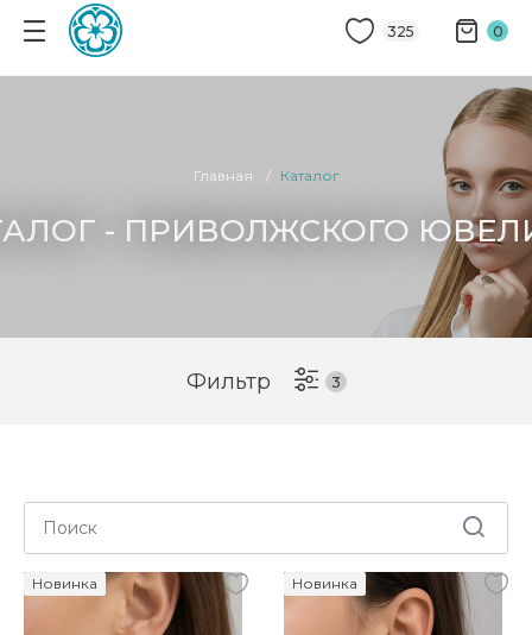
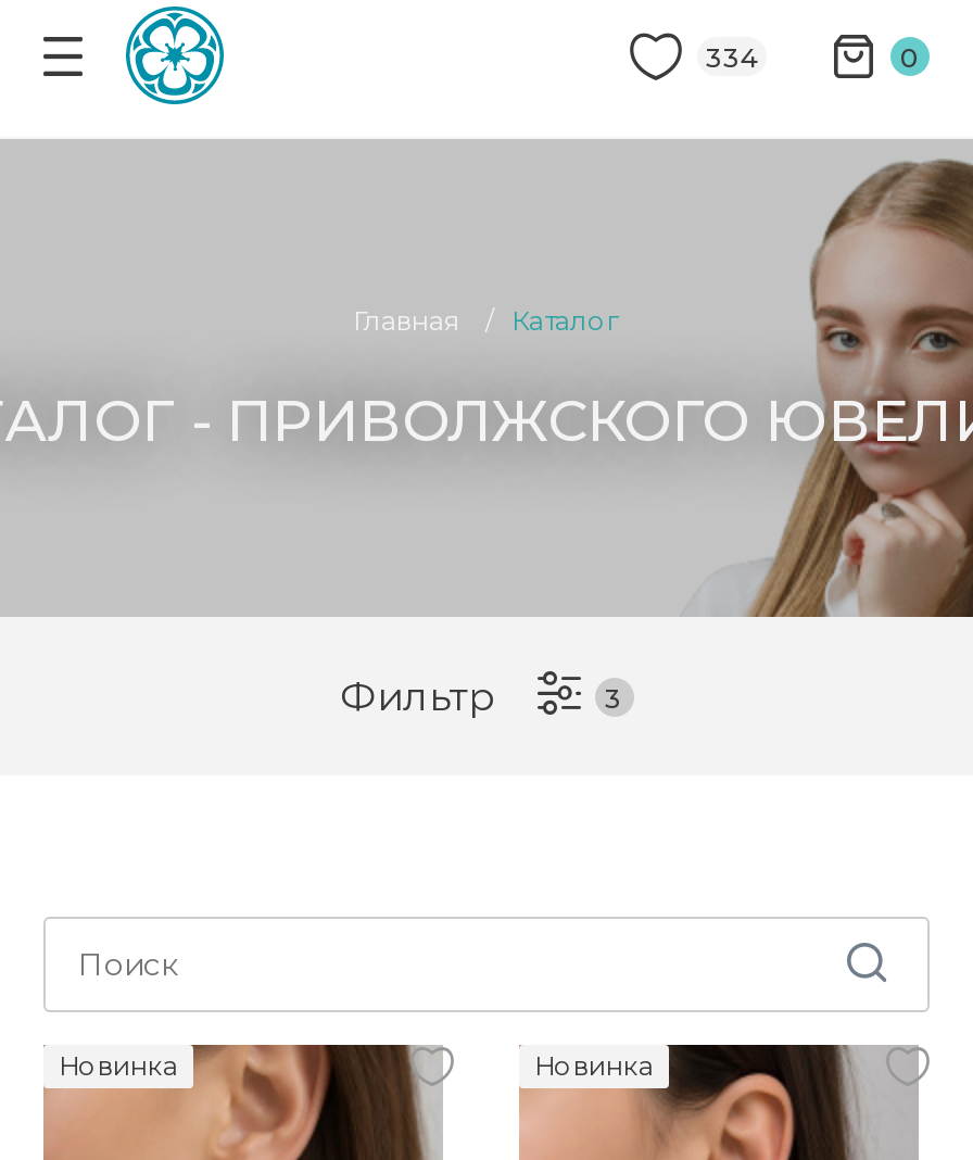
- 325
+ 334
